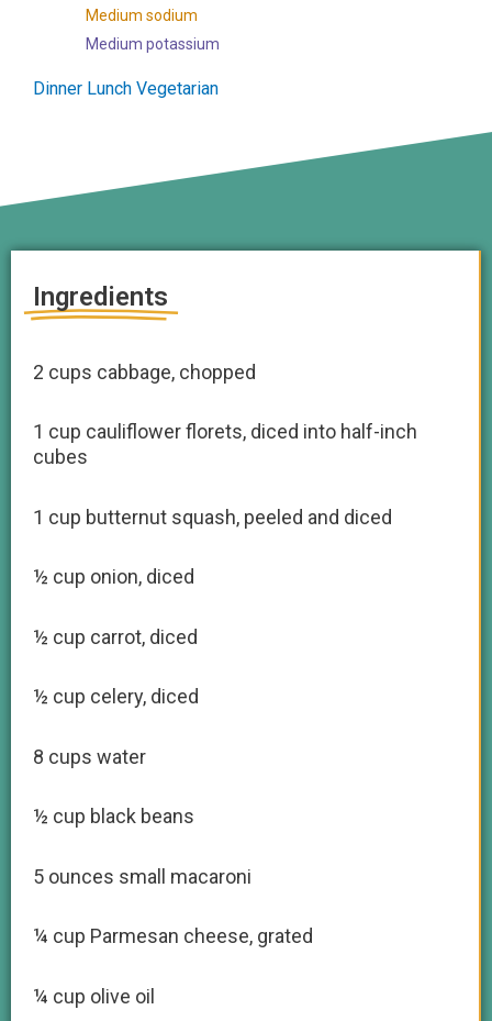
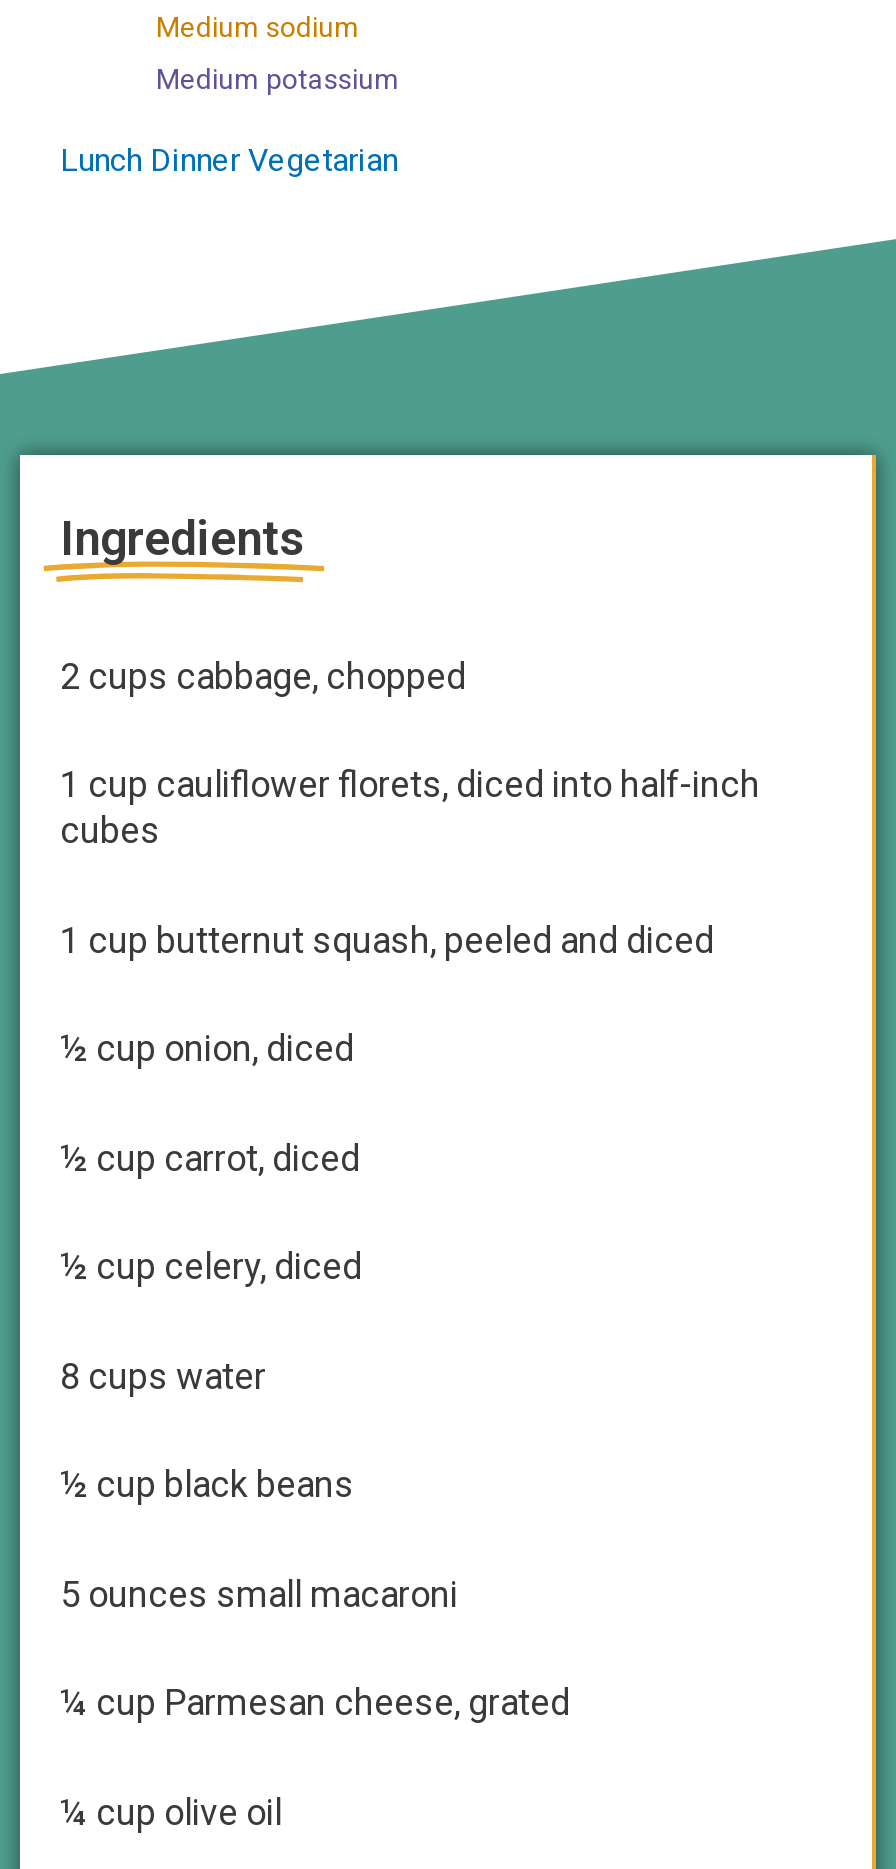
- Dinner Lunch Vegetarian
+ Lunch Dinner Vegetarian
